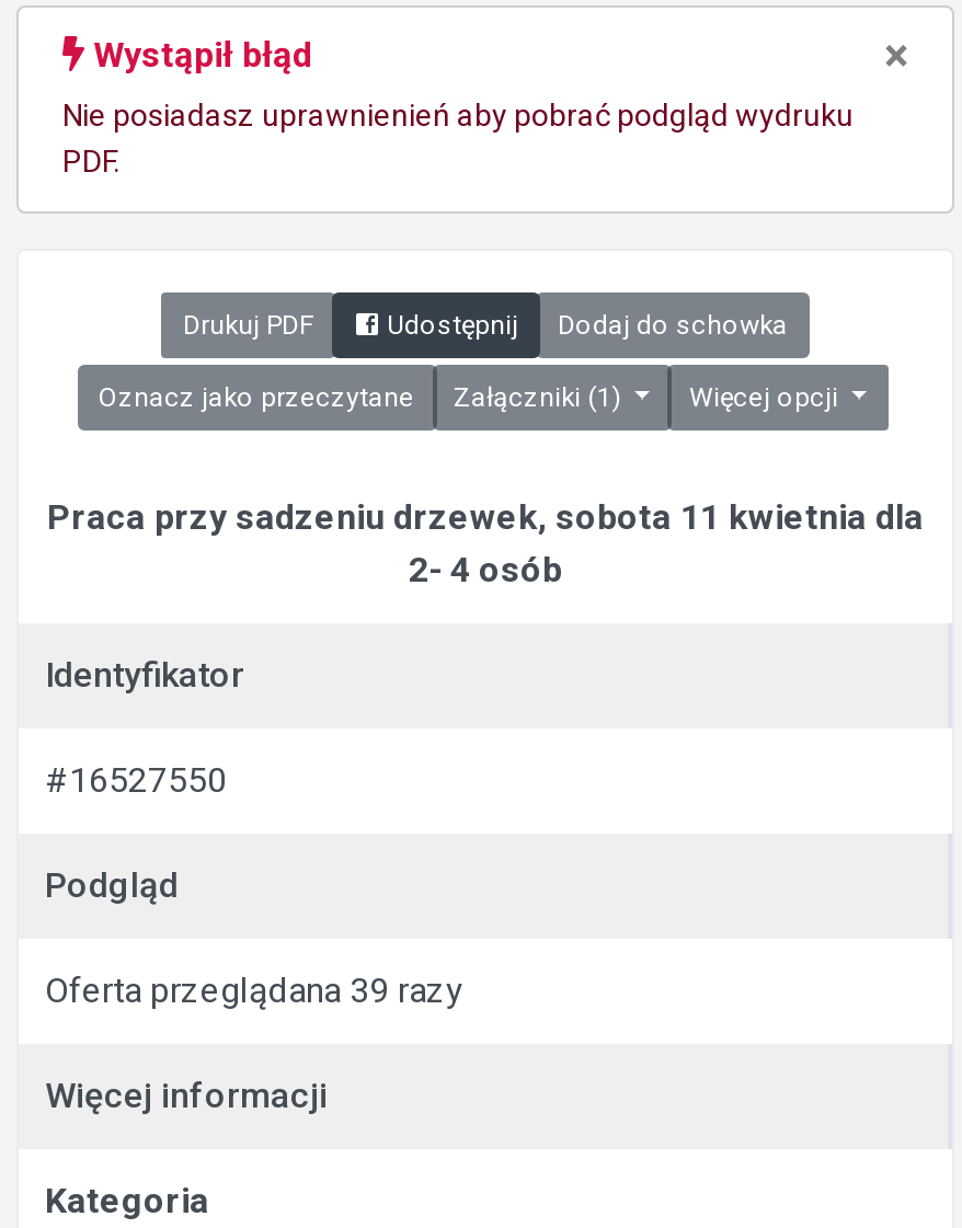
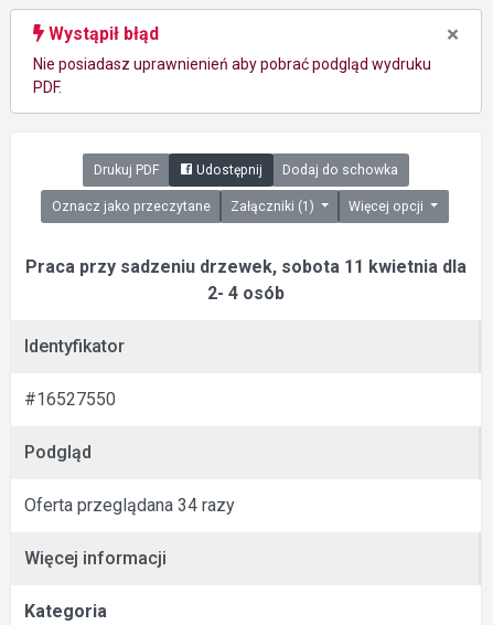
- Oferta przeglądana 39 razy
+ Oferta przeglądana 34 razy
